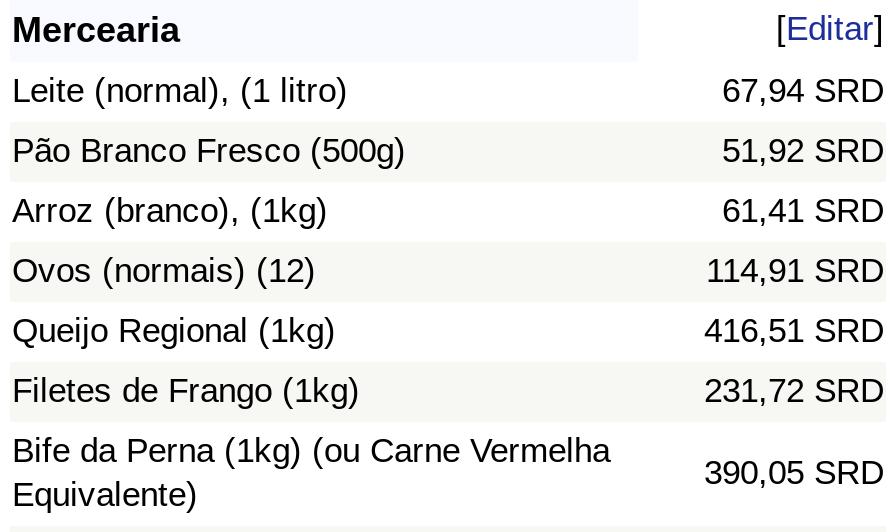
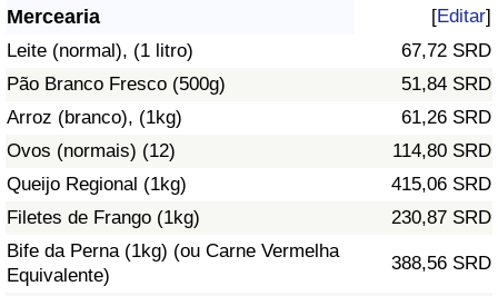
- 67,94 SRD
+ 67,72 SRD

- 51,92 SRD
+ 51,84 SRD

- 61,41 SRD
+ 61,26 SRD

- 114,91 SRD
+ 114,80 SRD

- 416,51 SRD
+ 415,06 SRD

- 231,72 SRD
+ 230,87 SRD

- 390,05 SRD
+ 388,56 SRD
